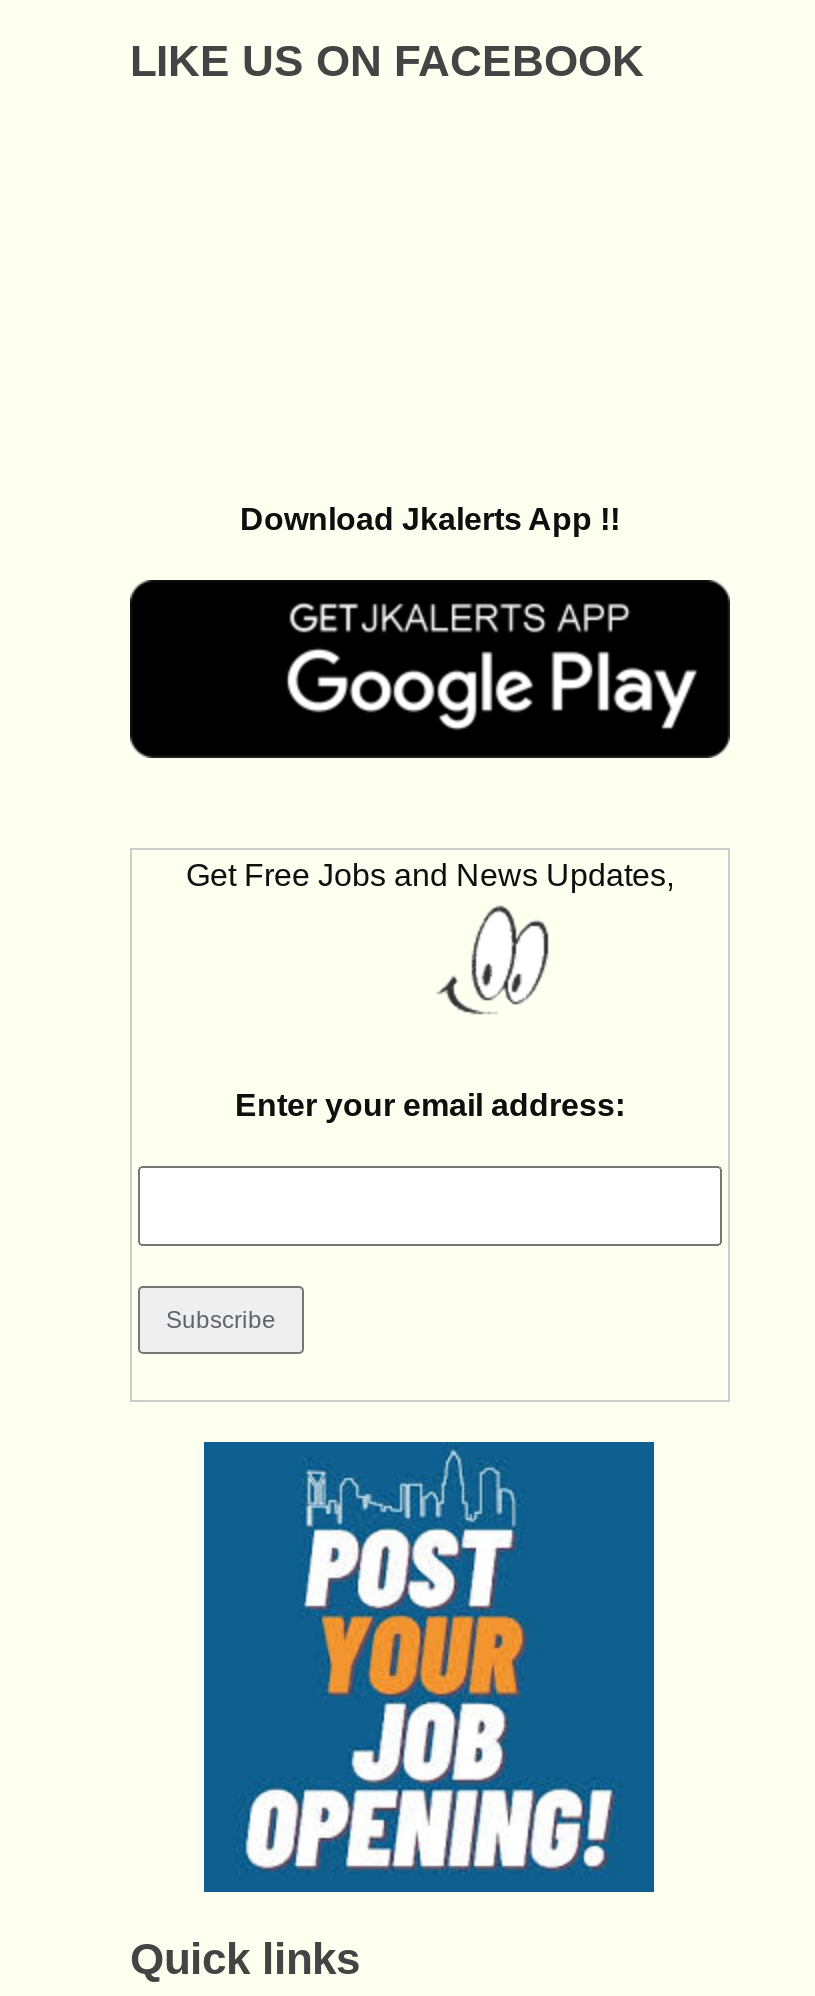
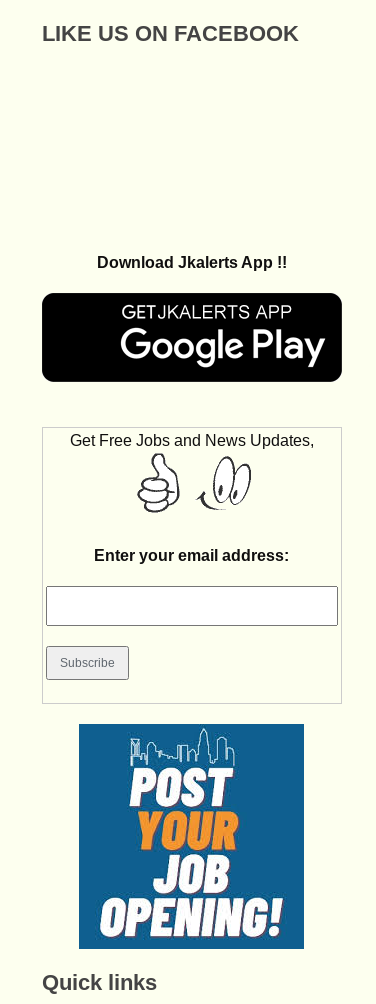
+ [image]
